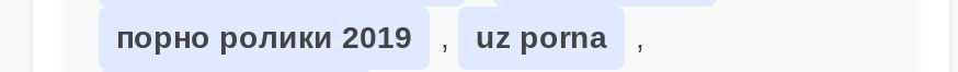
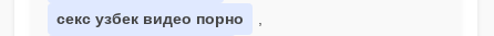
- порно ролики 2019
- , uz porna
+ секс узбек видео порно
